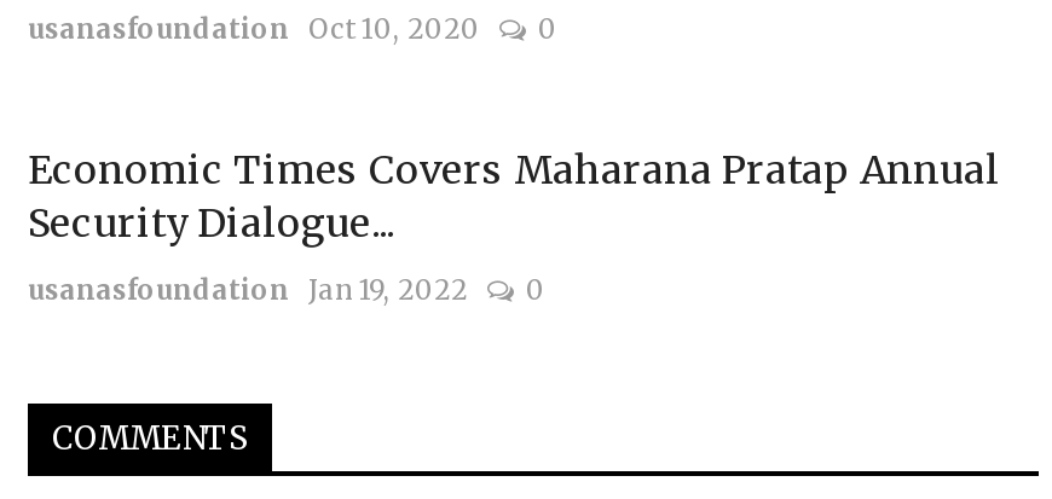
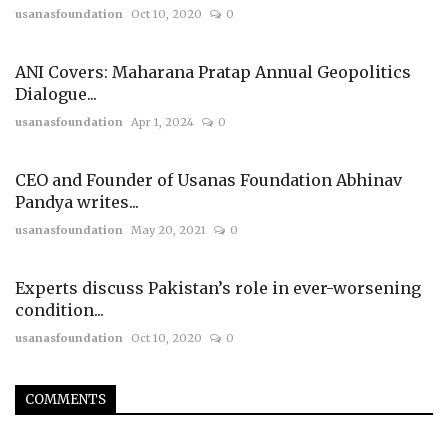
- Economic Times Covers Maharana Pratap Annual
- Security Dialogue...
- usanasfoundation Jan 19, 2022
+ ANI Covers: Maharana Pratap Annual Geopolitics
+ Dialogue...
+ usanasfoundation Apr 1, 2024
+ 0
+ CEO and Founder of Usanas Foundation Abhinav
+ Pandya writes...
+ usanasfoundation May 20, 2021
+ 0
+ Experts discuss Pakistan’s role in ever-worsening
+ condition...
+ usanasfoundation Oct 10, 2020
